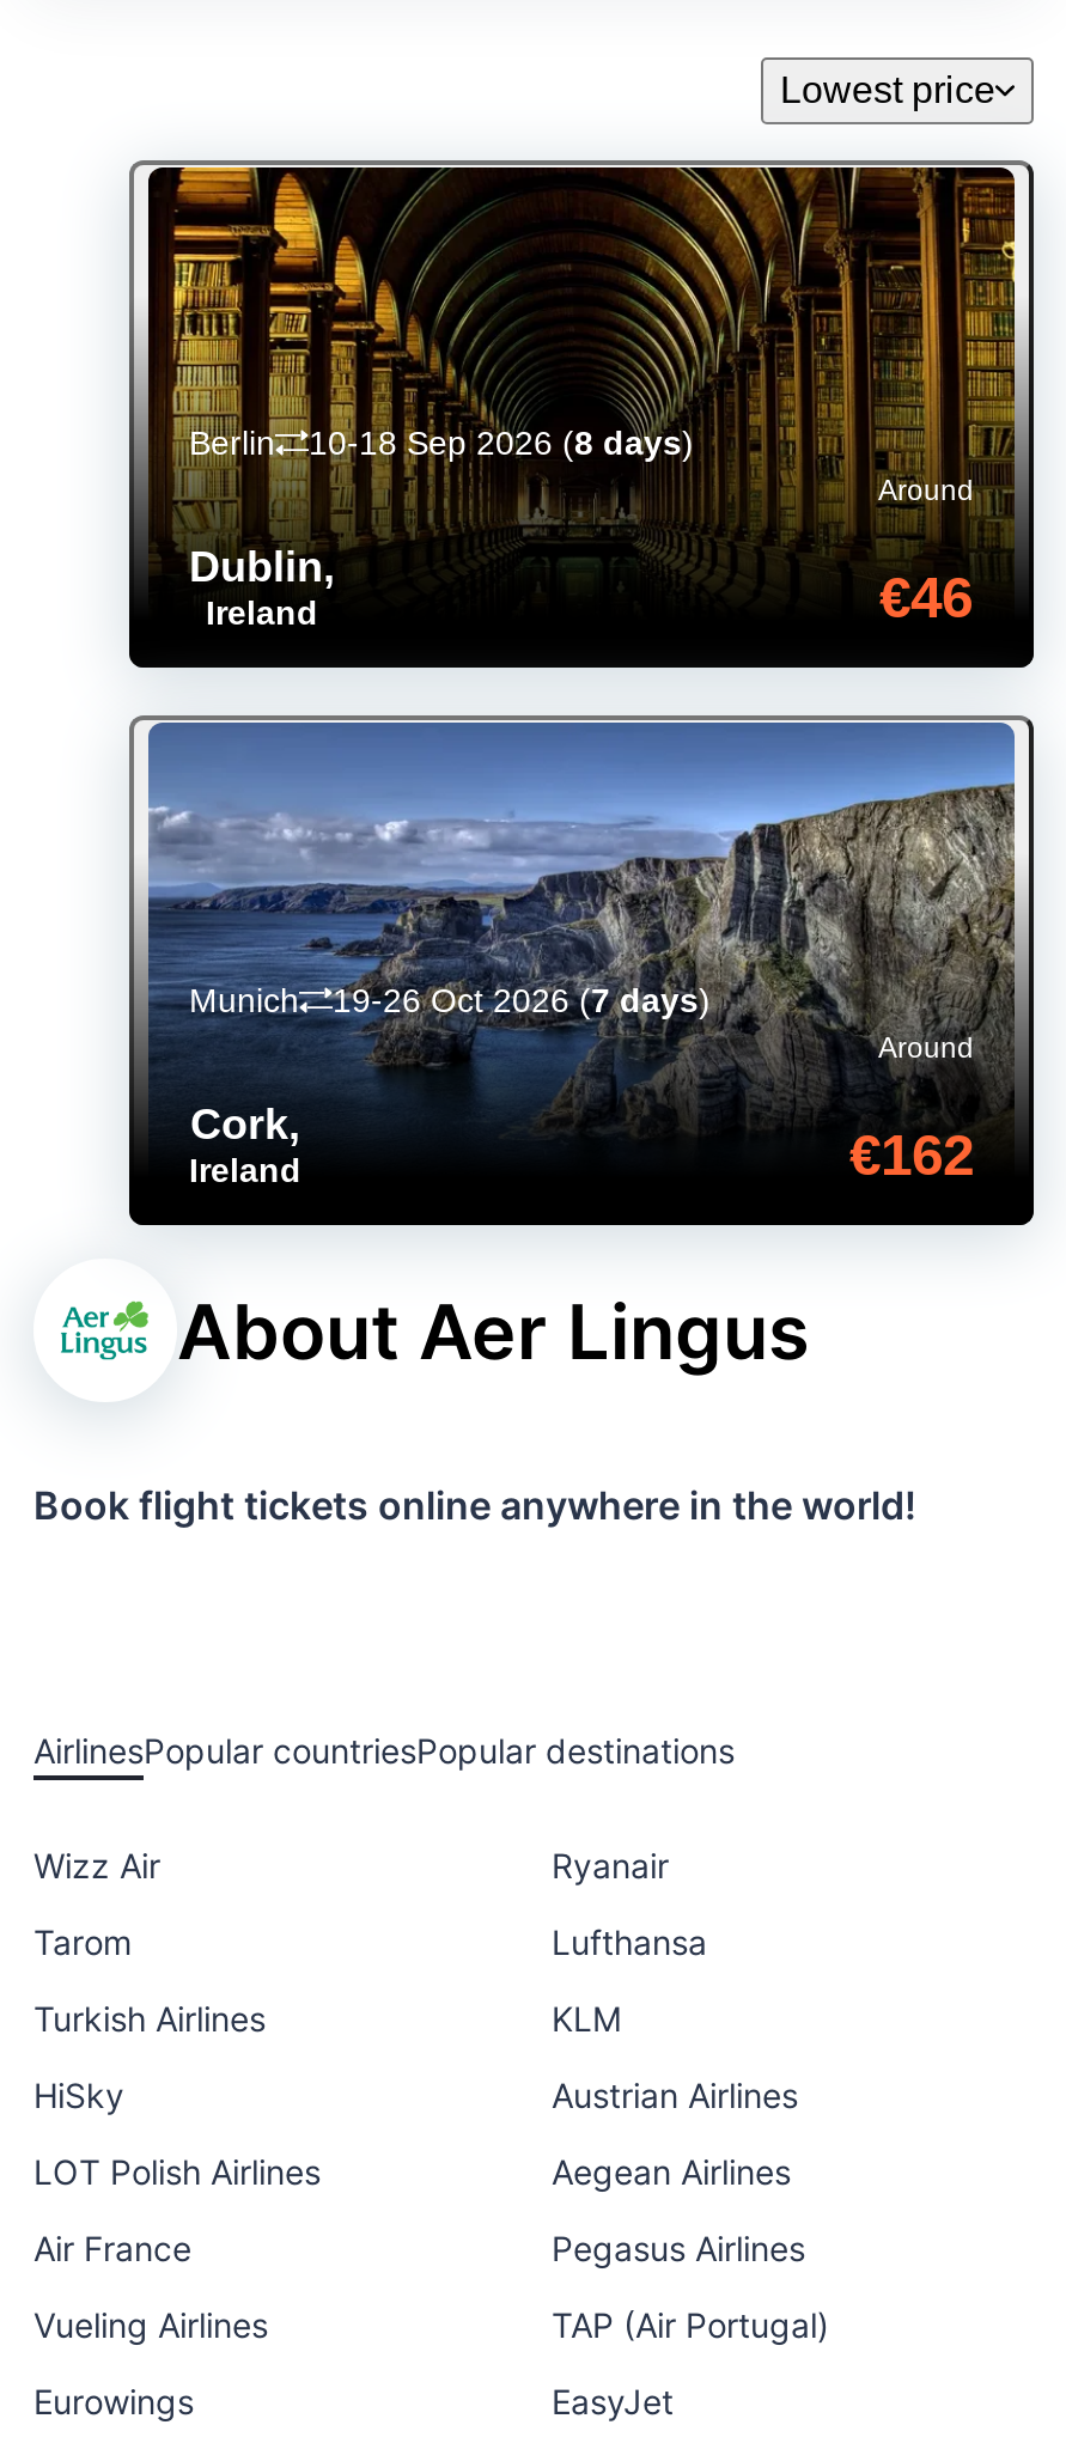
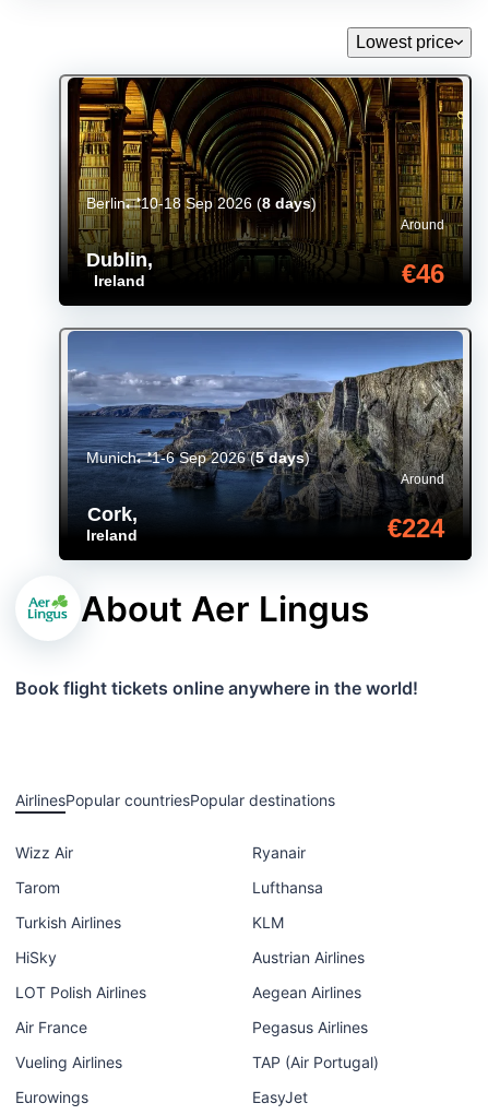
- Munich 19-26 Oct 2026 (7 days)
+ Munich 1-6 Sep 2026 (5 days)

- €162
+ €224
